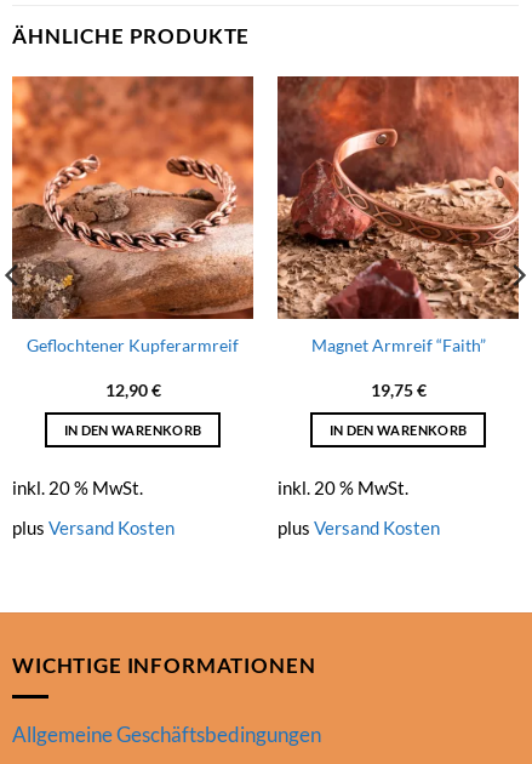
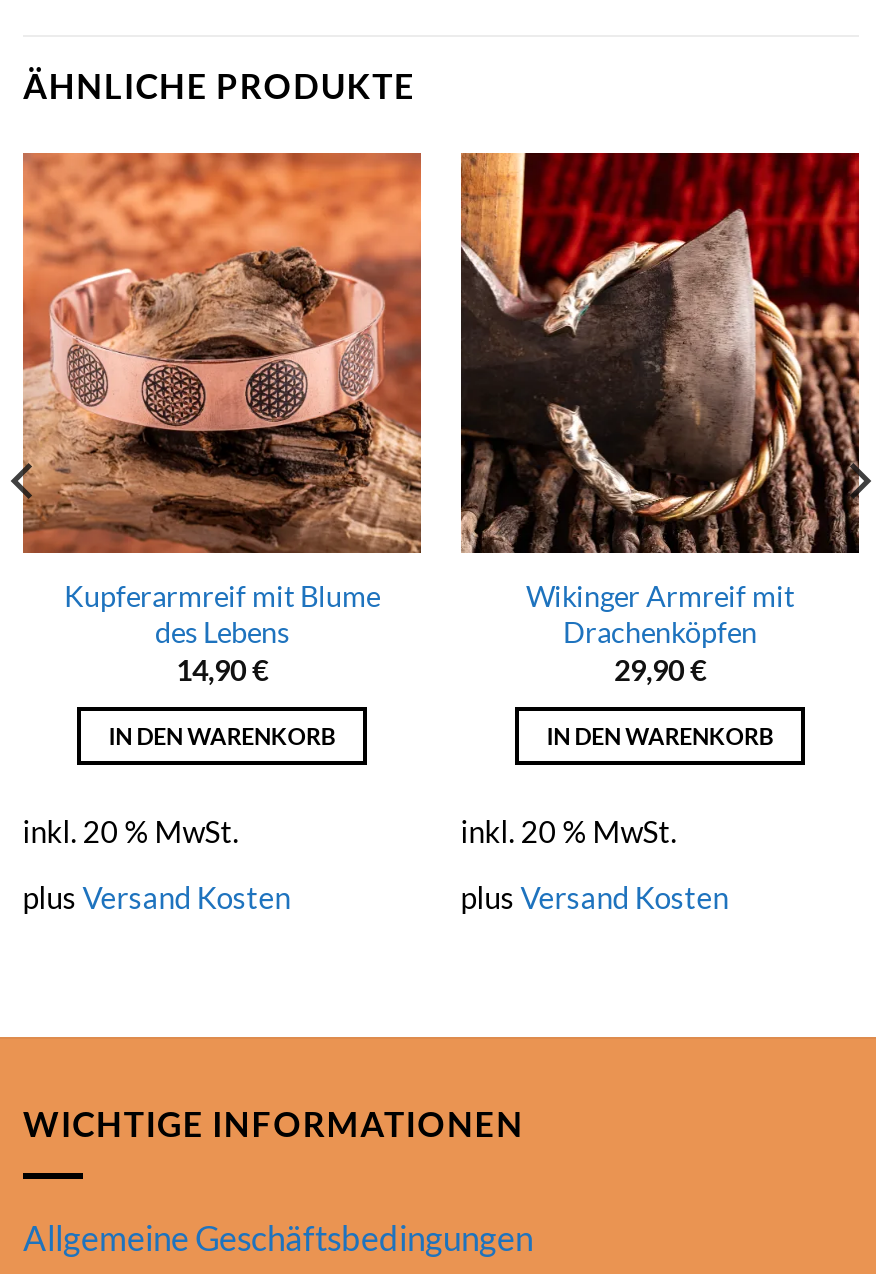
- [image]
- Geflochtener Kupferarmreif
- 12,90 €
+ [image]
+ Kupferarmreif mit Blume
+ des Lebens
+ 14,90 €

- [image]
- Magnet Armreif “Faith”
- 19,75 €
+ [image]
+ Wikinger Armreif mit
+ Drachenköpfen
+ 29,90 €
